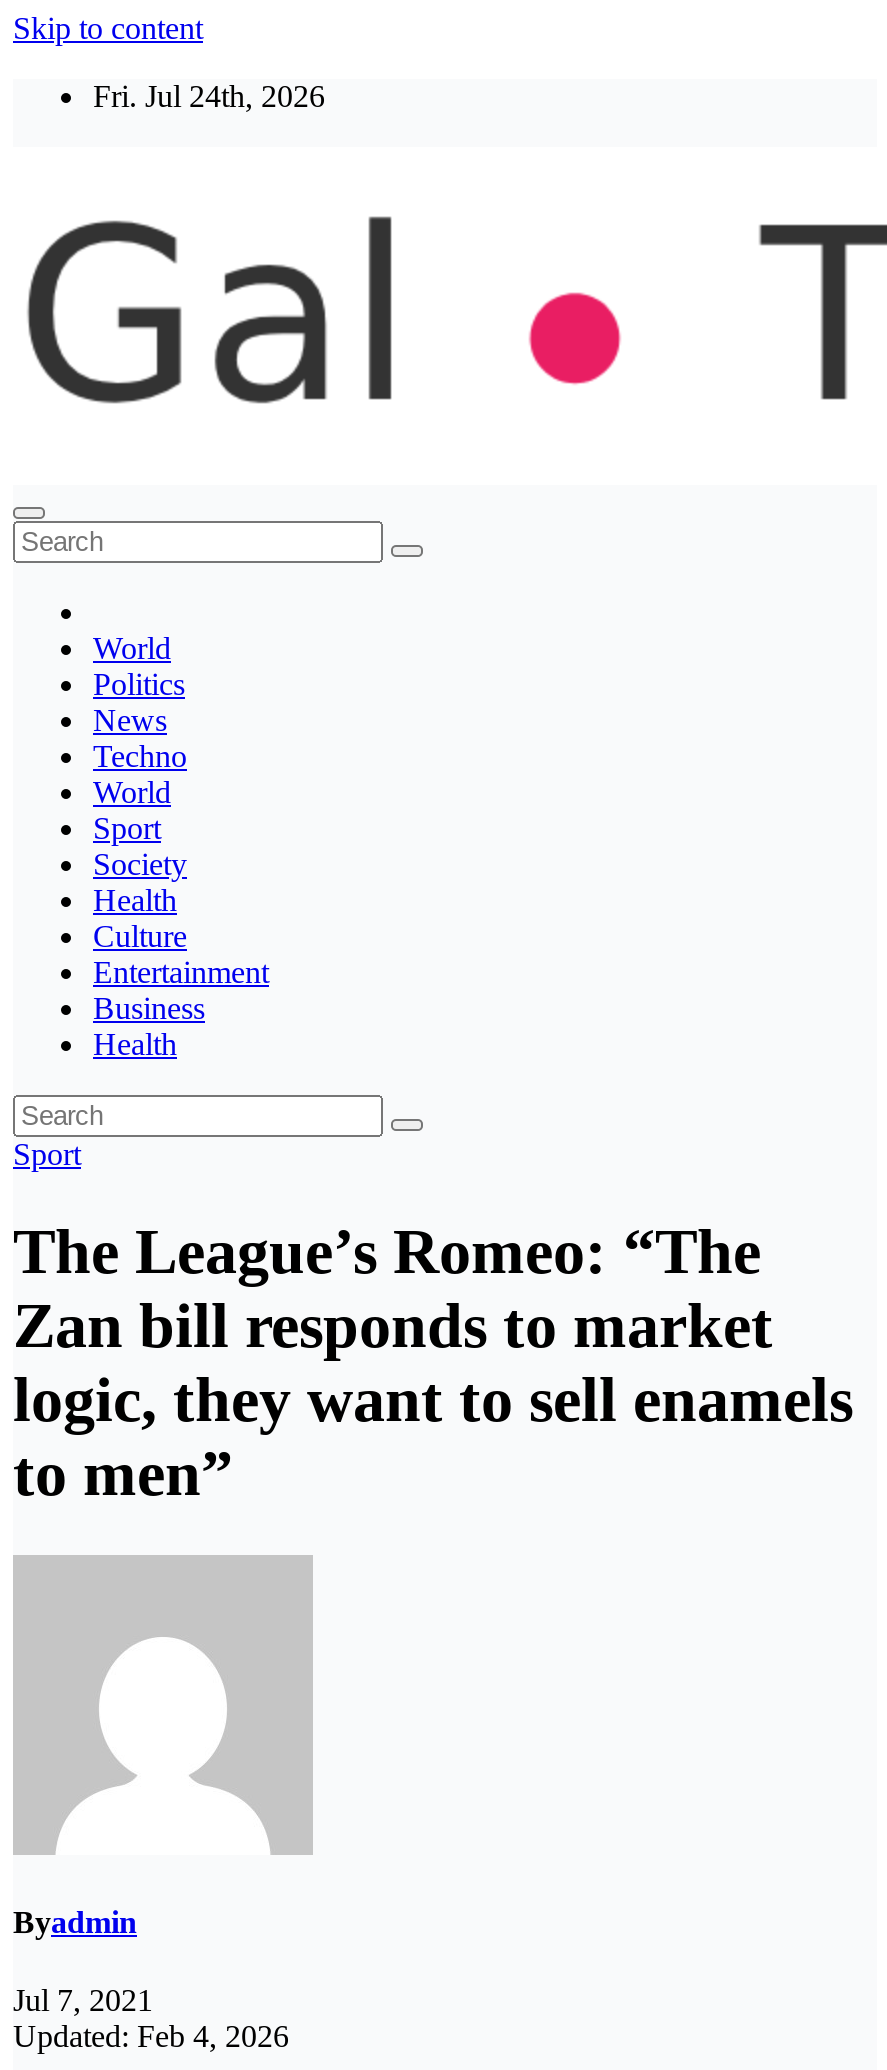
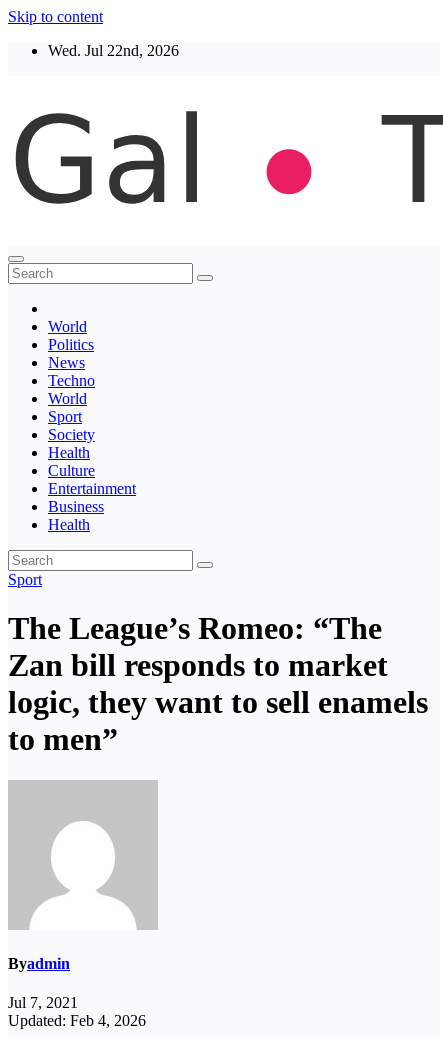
- Fri. Jul 24th, 2026
+ Wed. Jul 22nd, 2026
